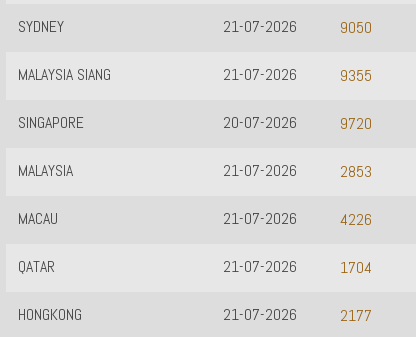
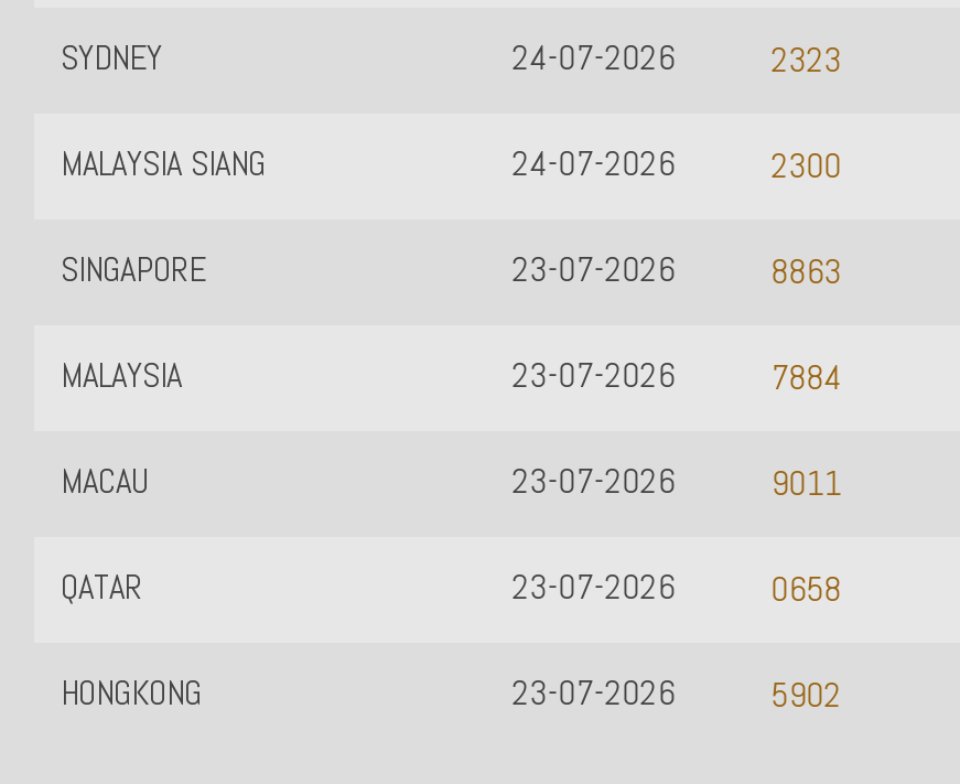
- 21-07-2026
+ 24-07-2026

- 9050
+ 2323

- 21-07-2026
+ 24-07-2026

- 9355
+ 2300

- 20-07-2026
+ 23-07-2026

- 9720
+ 8863

- 21-07-2026
+ 23-07-2026

- 2853
+ 7884

- 21-07-2026
+ 23-07-2026

- 4226
+ 9011

- 21-07-2026
+ 23-07-2026

- 1704
+ 0658

- 21-07-2026
+ 23-07-2026

- 2177
+ 5902
